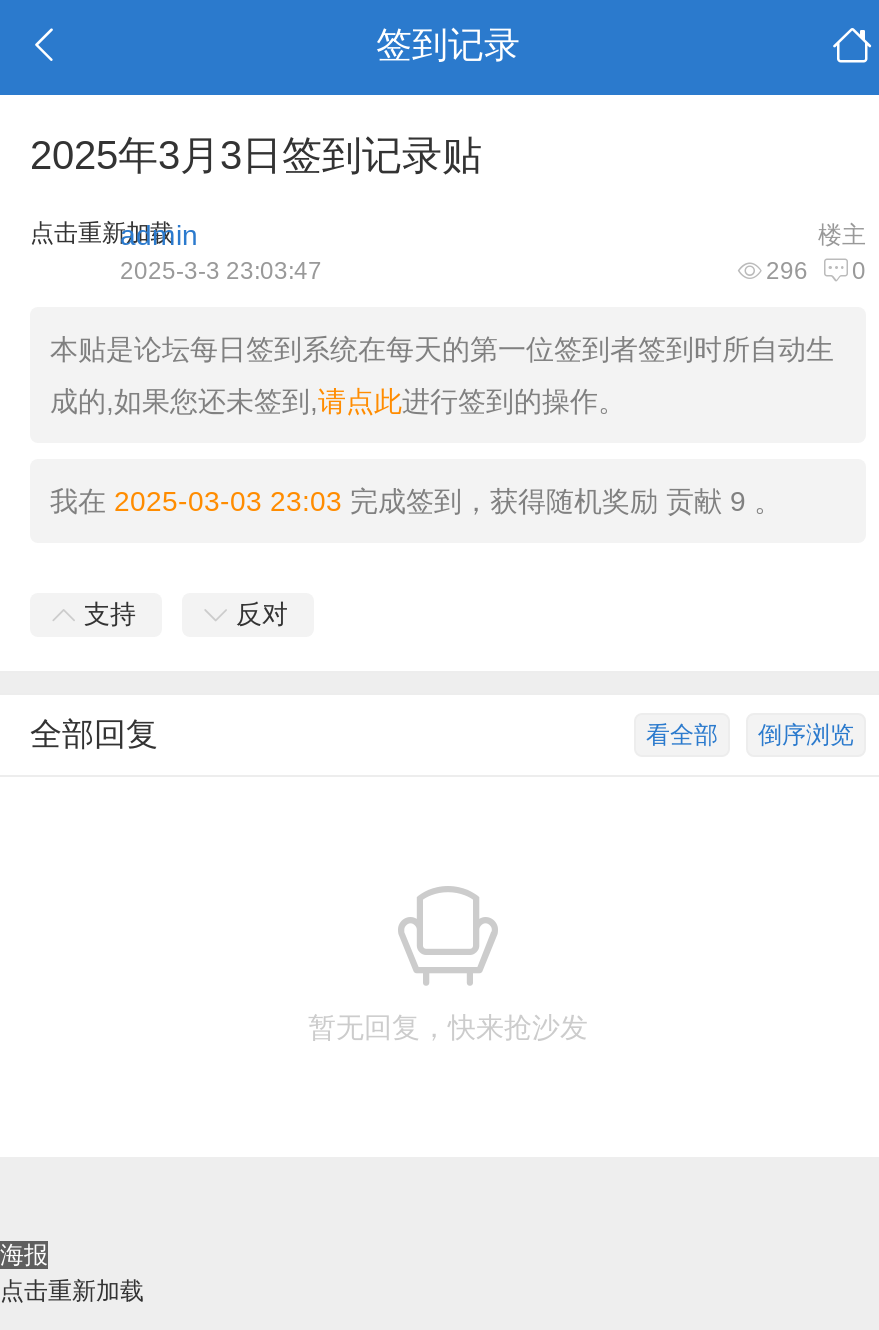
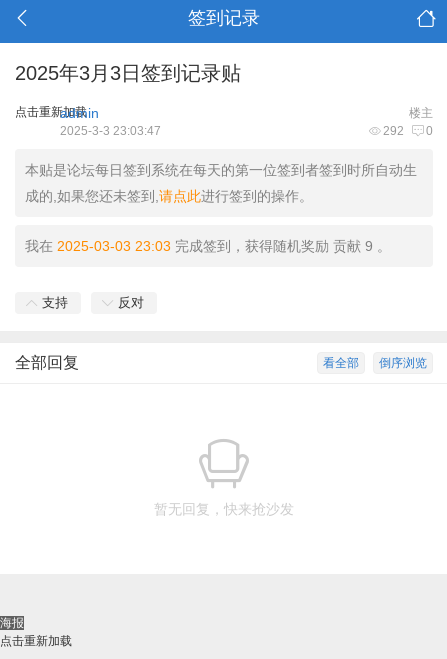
- 296 0
+ 292 0
